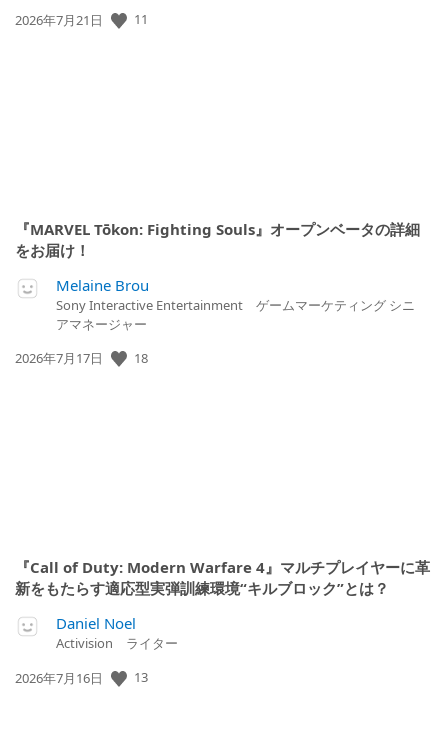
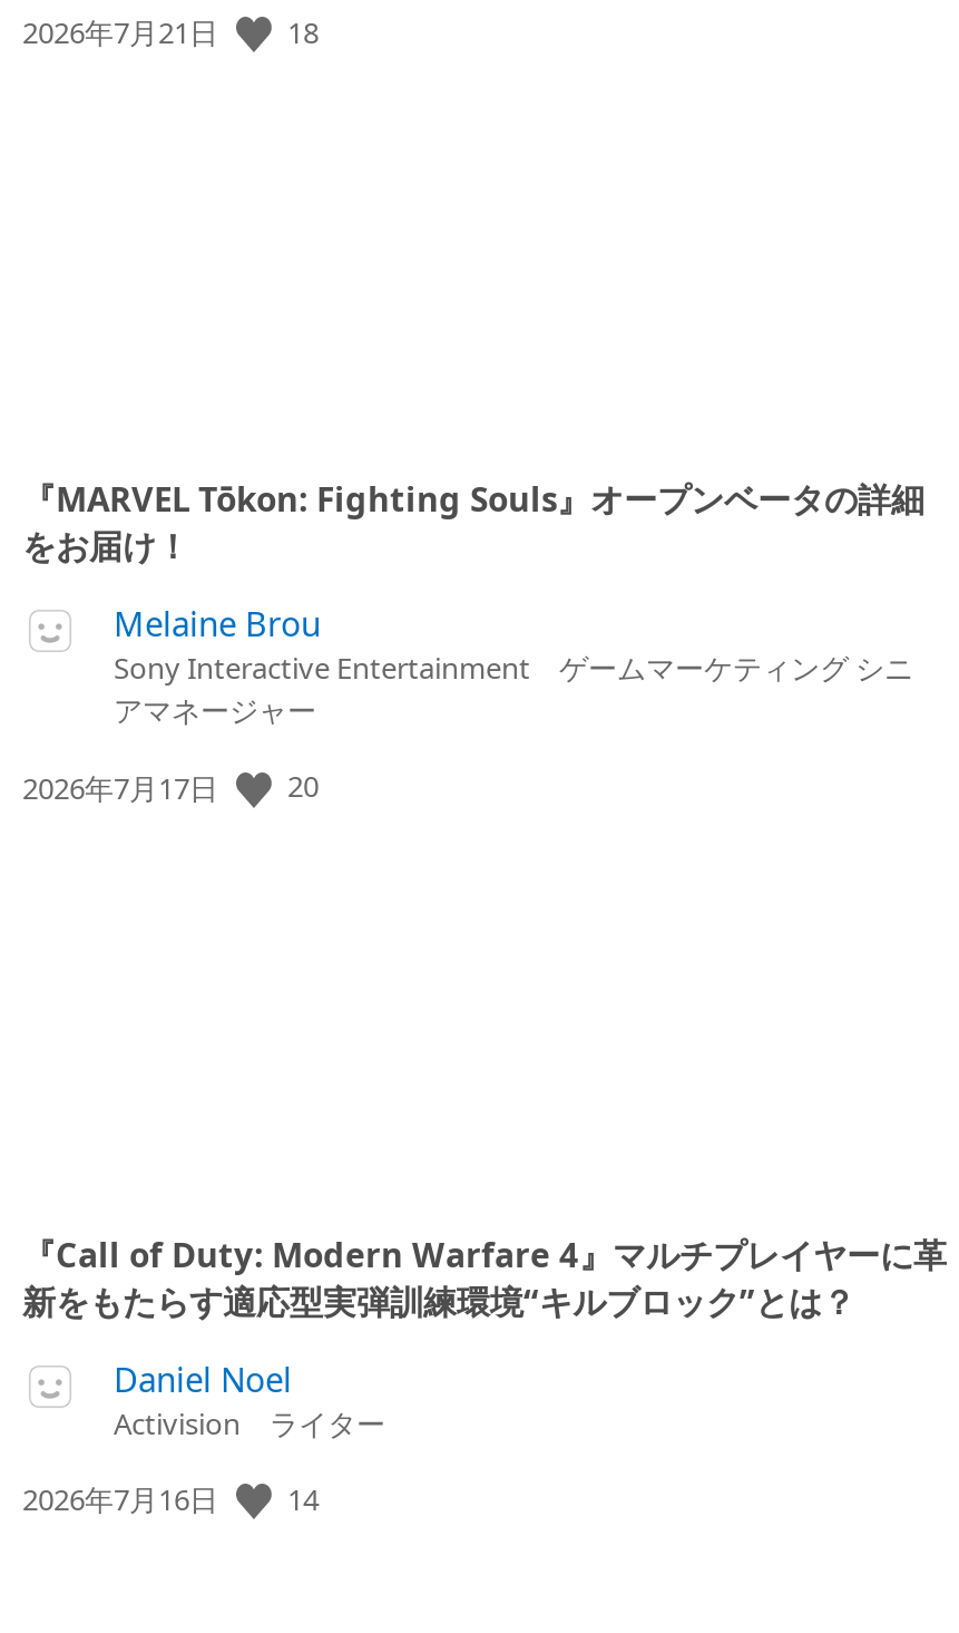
- 11
+ 18

- 18
+ 20

- 13
+ 14
